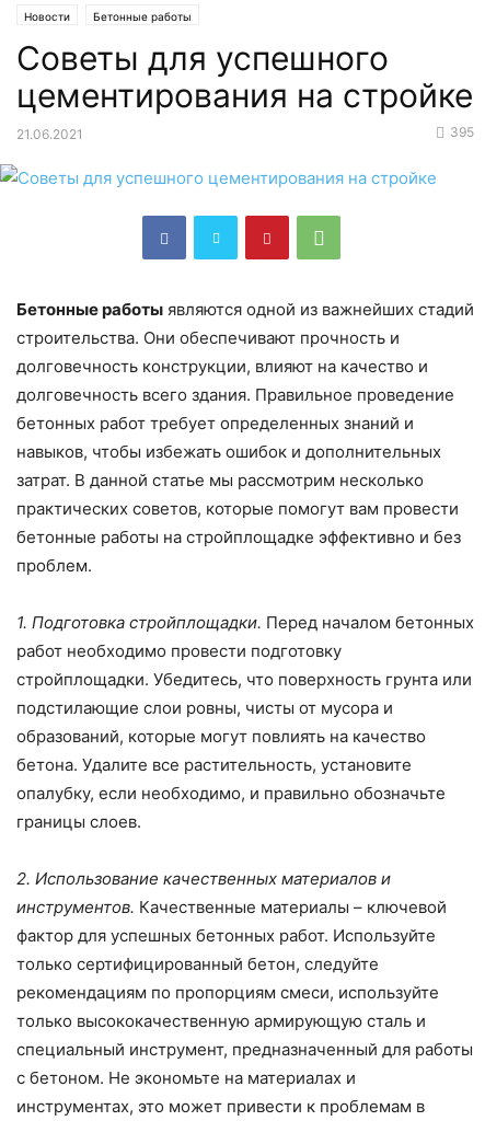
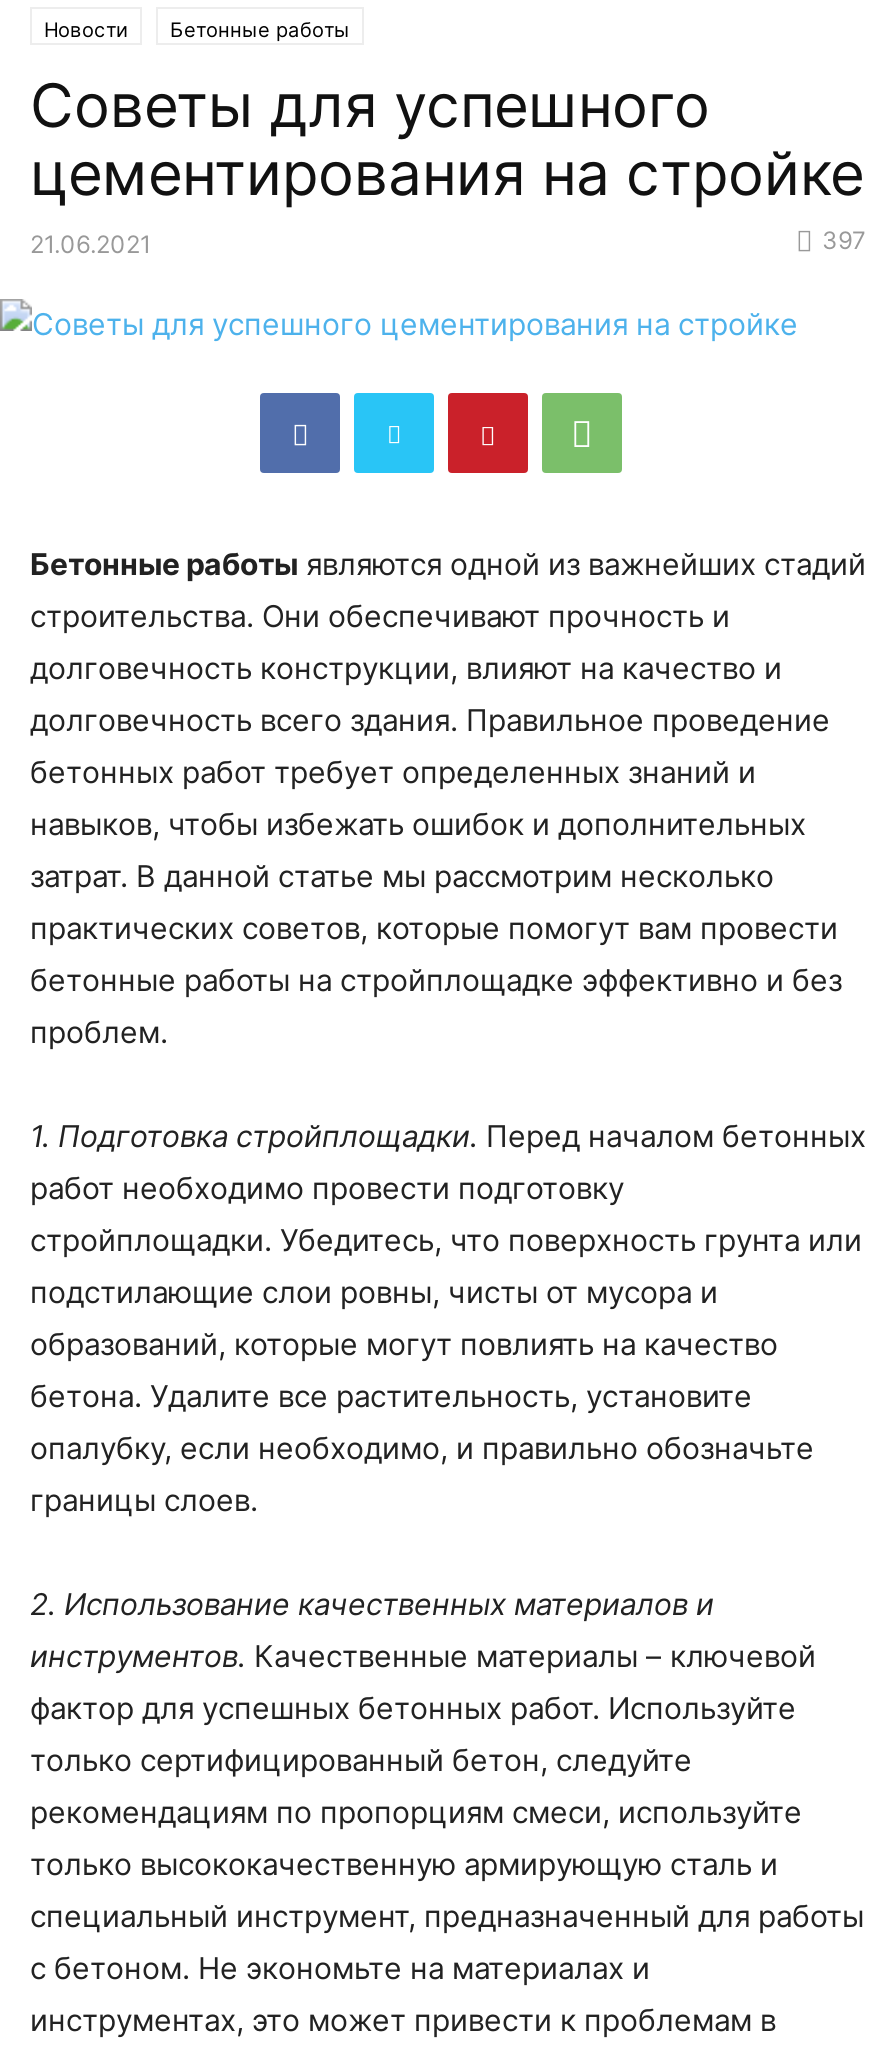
- 395
+ 397
